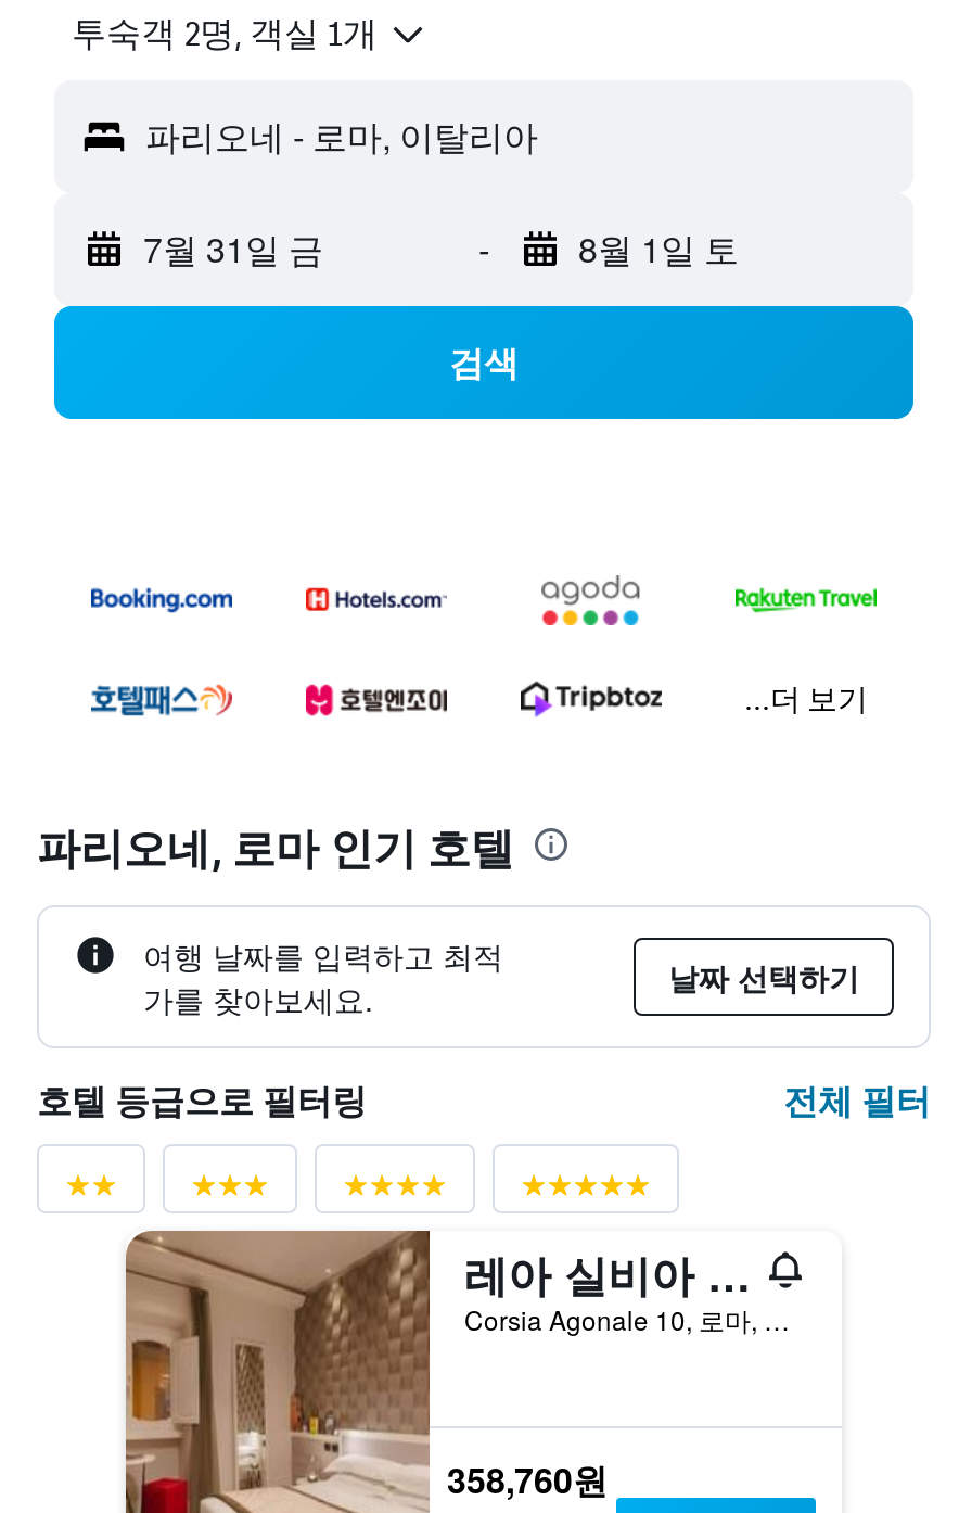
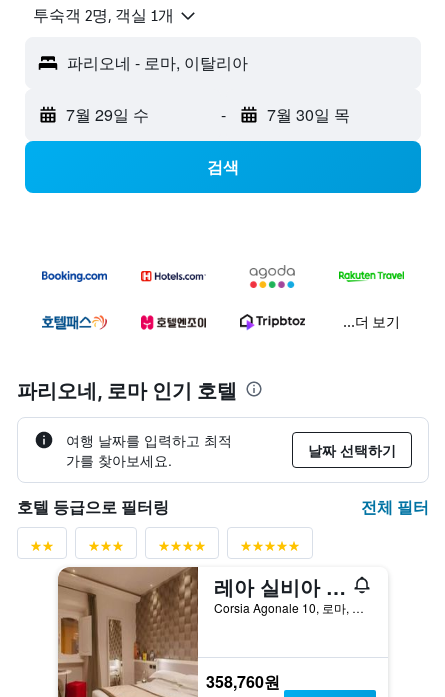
- 7월 31일 금
+ 7월 29일 수

- 8월 1일 토
+ 7월 30일 목
